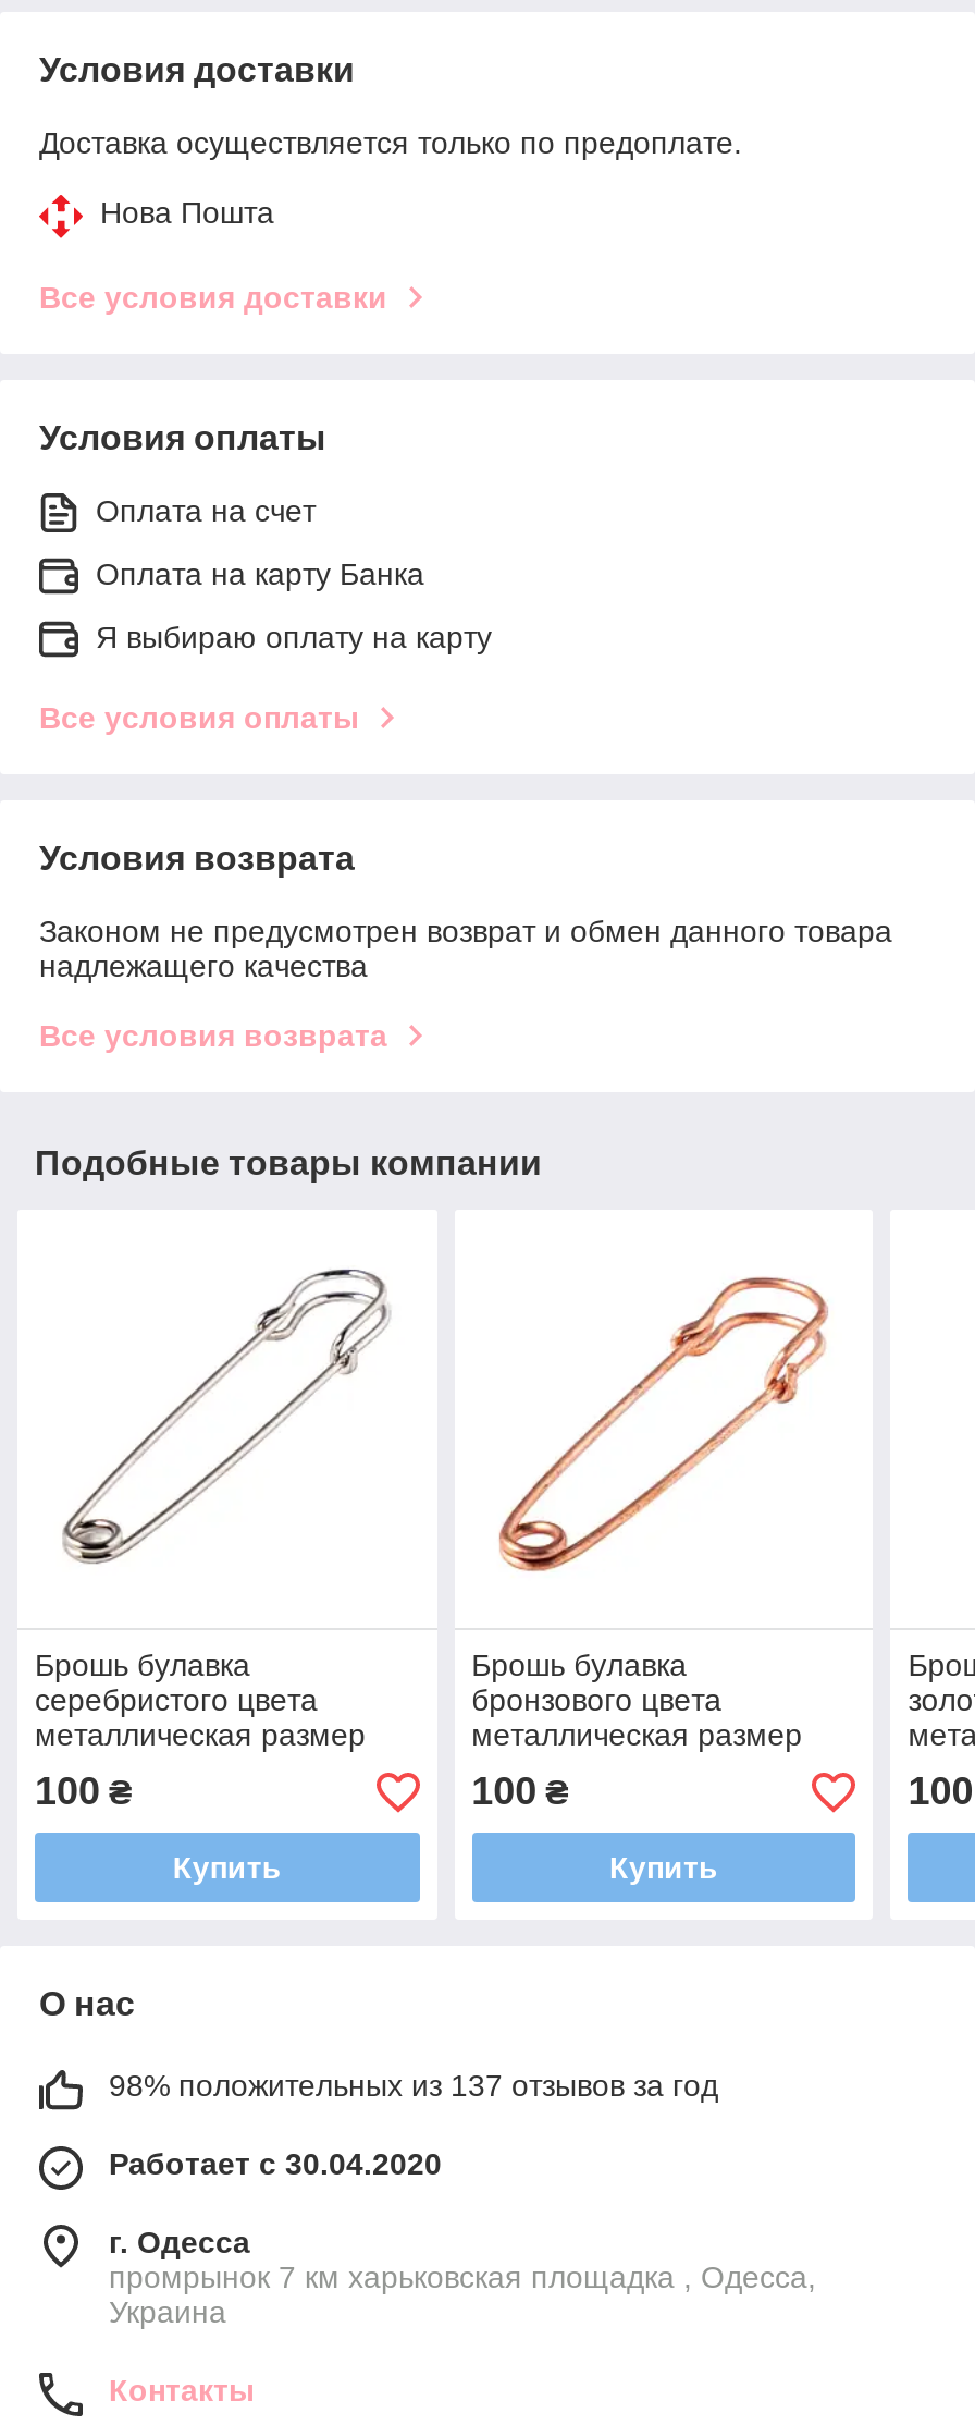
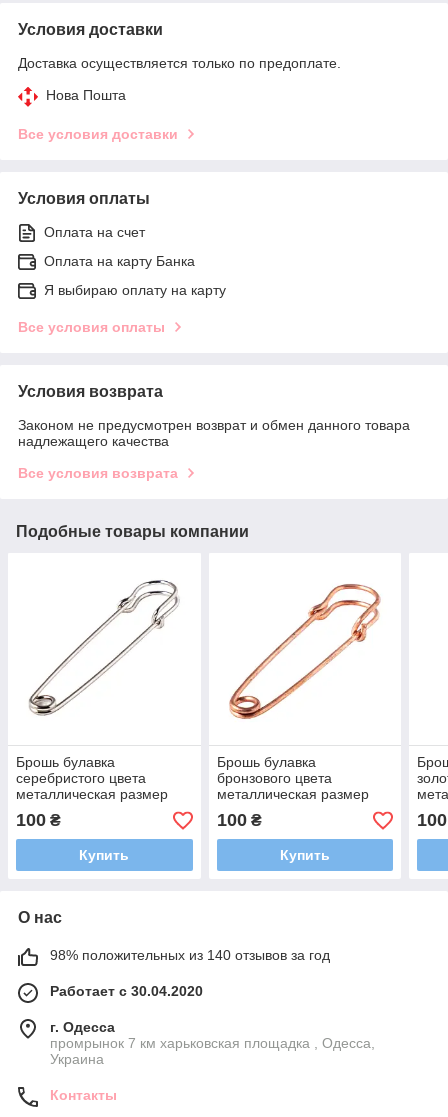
- 98% положительных из 137 отзывов за год
+ 98% положительных из 140 отзывов за год
